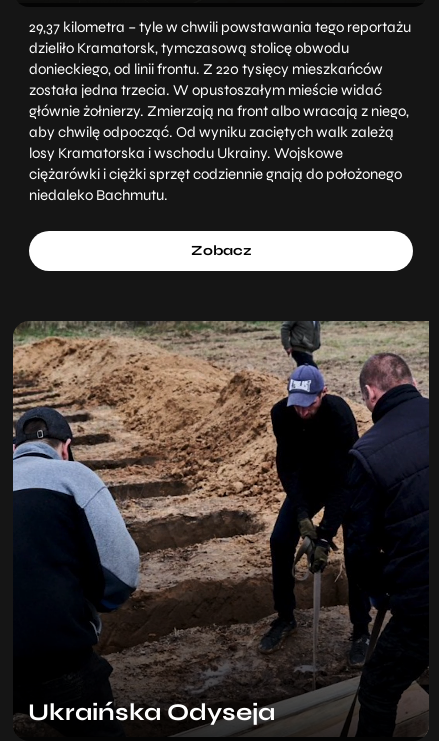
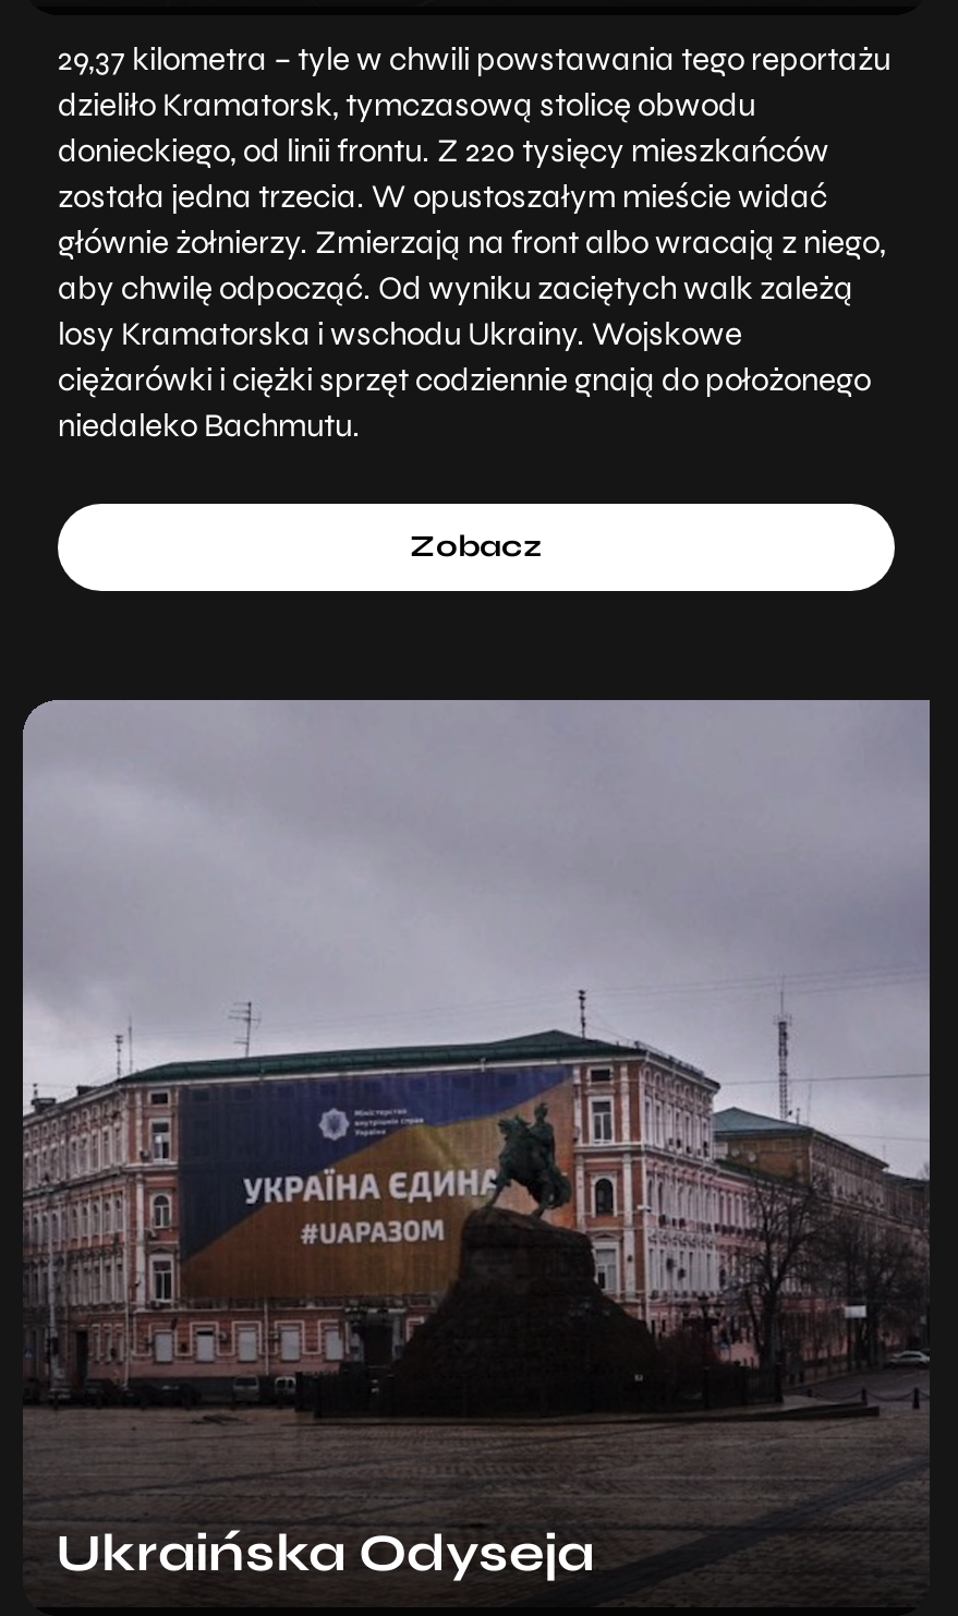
- [image]
+ [image]
